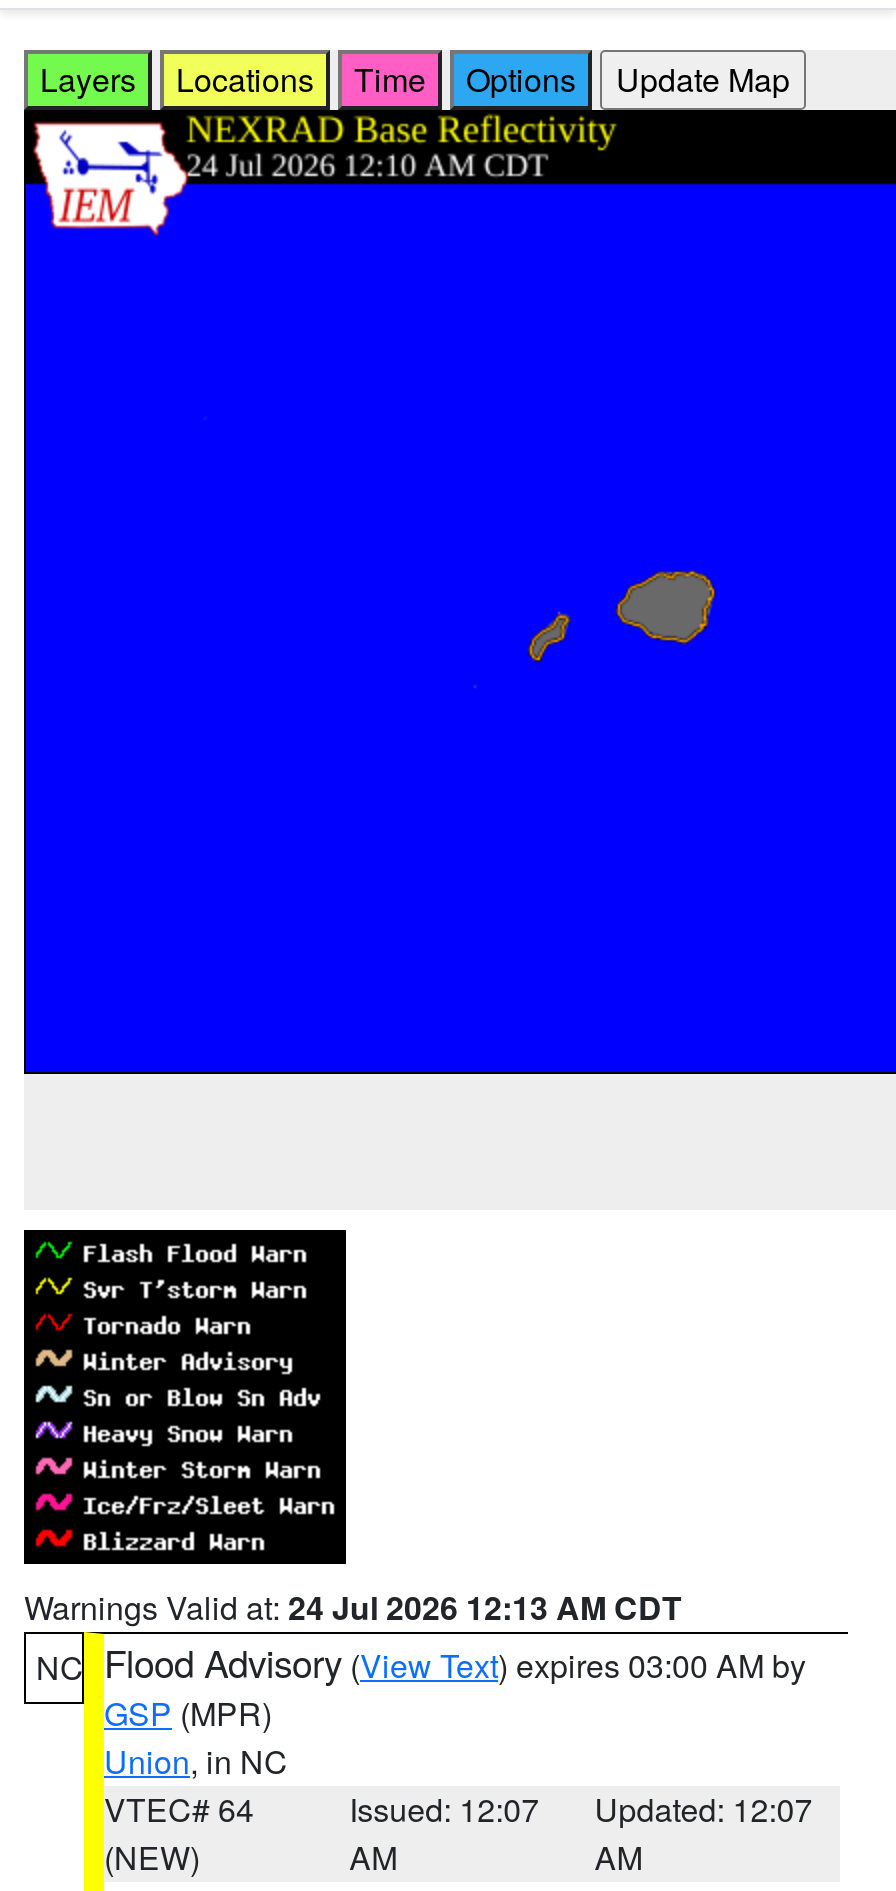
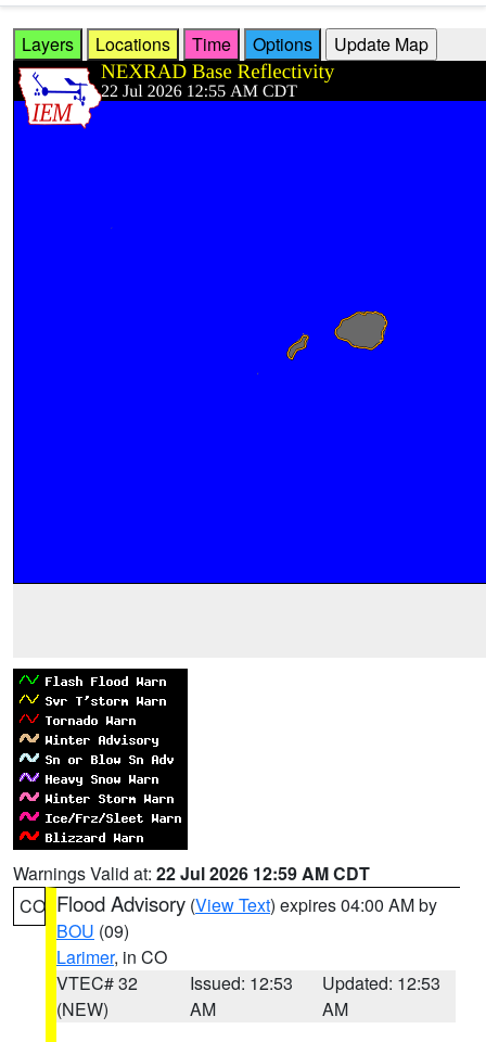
- Warnings Valid at: 24 Jul 2026 12:13 AM CDT
- NC Flood Advisory (View Text) expires 03:00 AM by
- GSP (MPR)
- Union, in NC
- VTEC# 64
+ Warnings Valid at: 22 Jul 2026 12:59 AM CDT
+ CO Flood Advisory (View Text) expires 04:00 AM by
+ BOU (09)
+ Larimer, in CO
+ VTEC# 32

- Issued: 12:07
+ Issued: 12:53

- Updated: 12:07
+ Updated: 12:53
